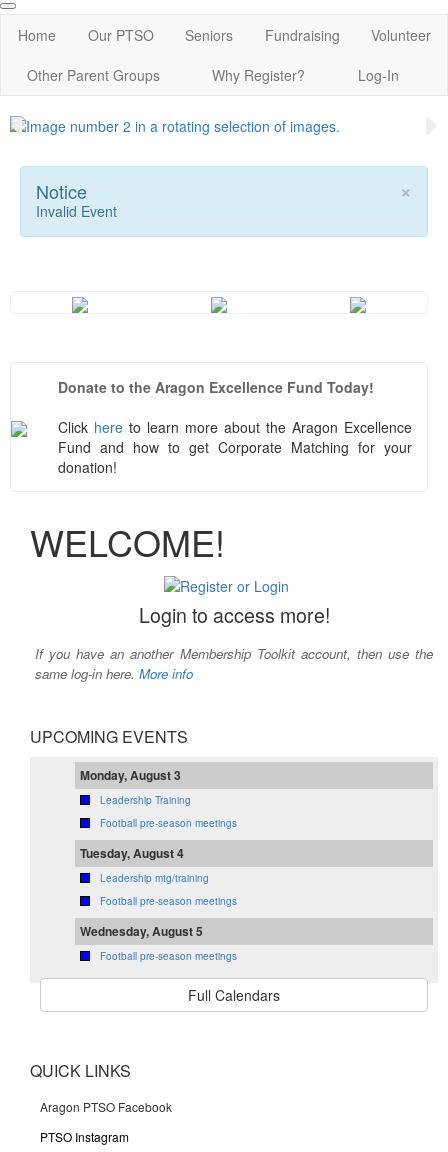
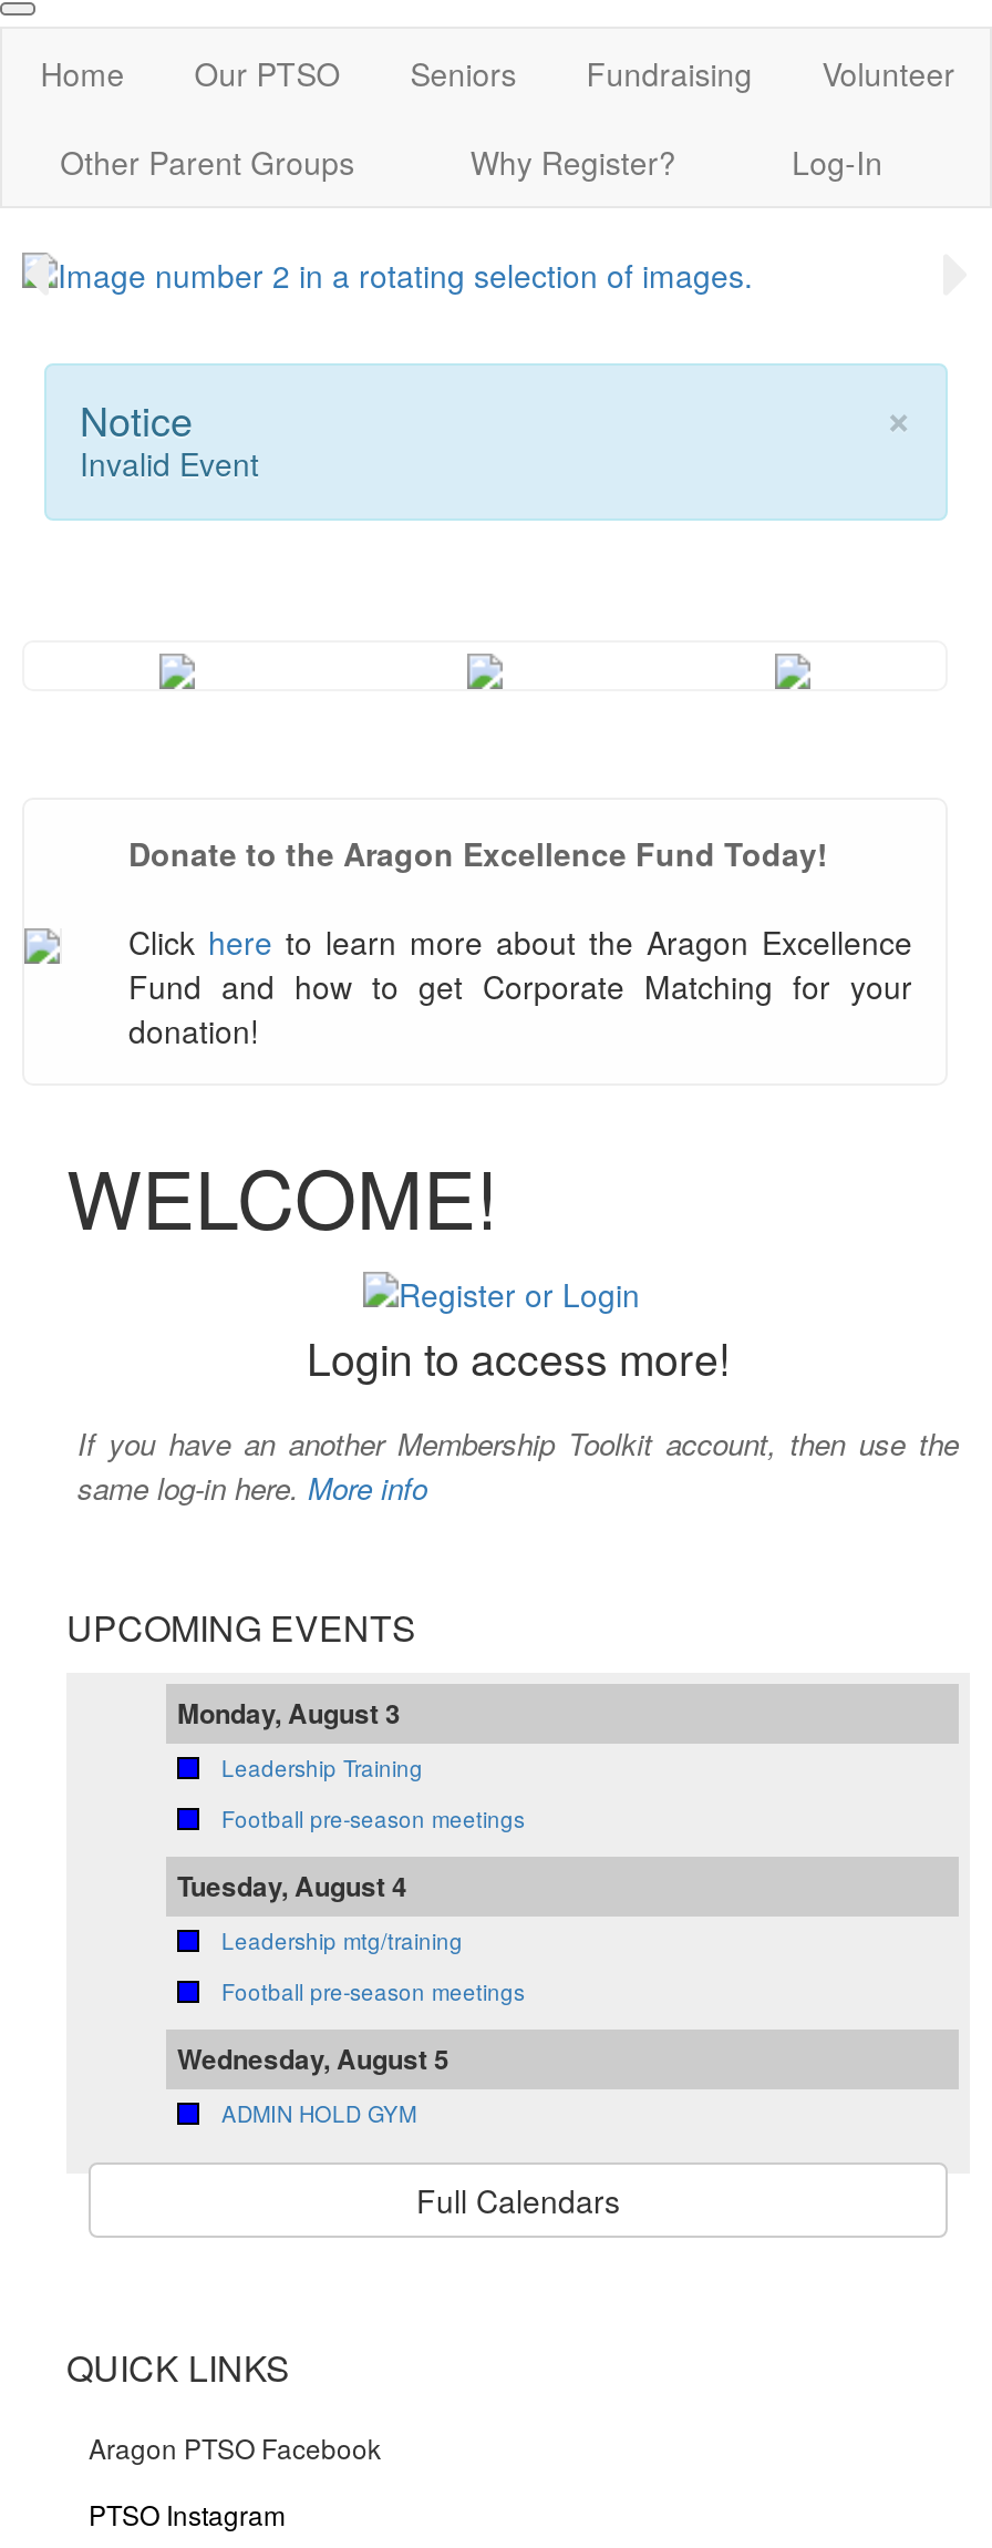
- Football pre-season meetings
+ ADMIN HOLD GYM
